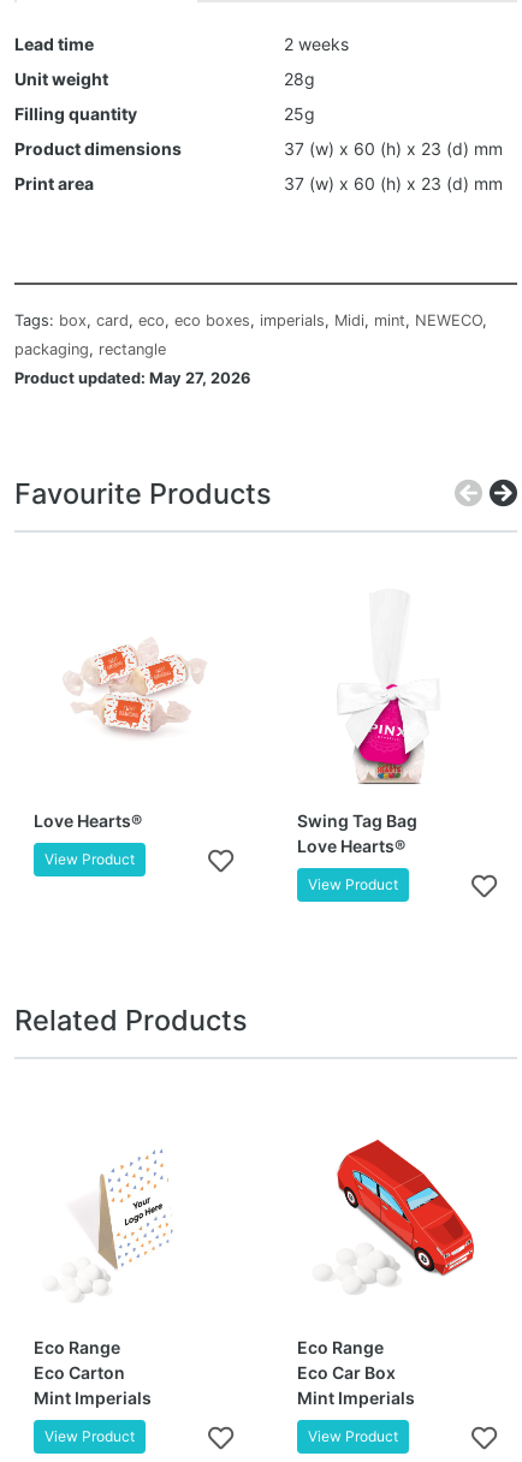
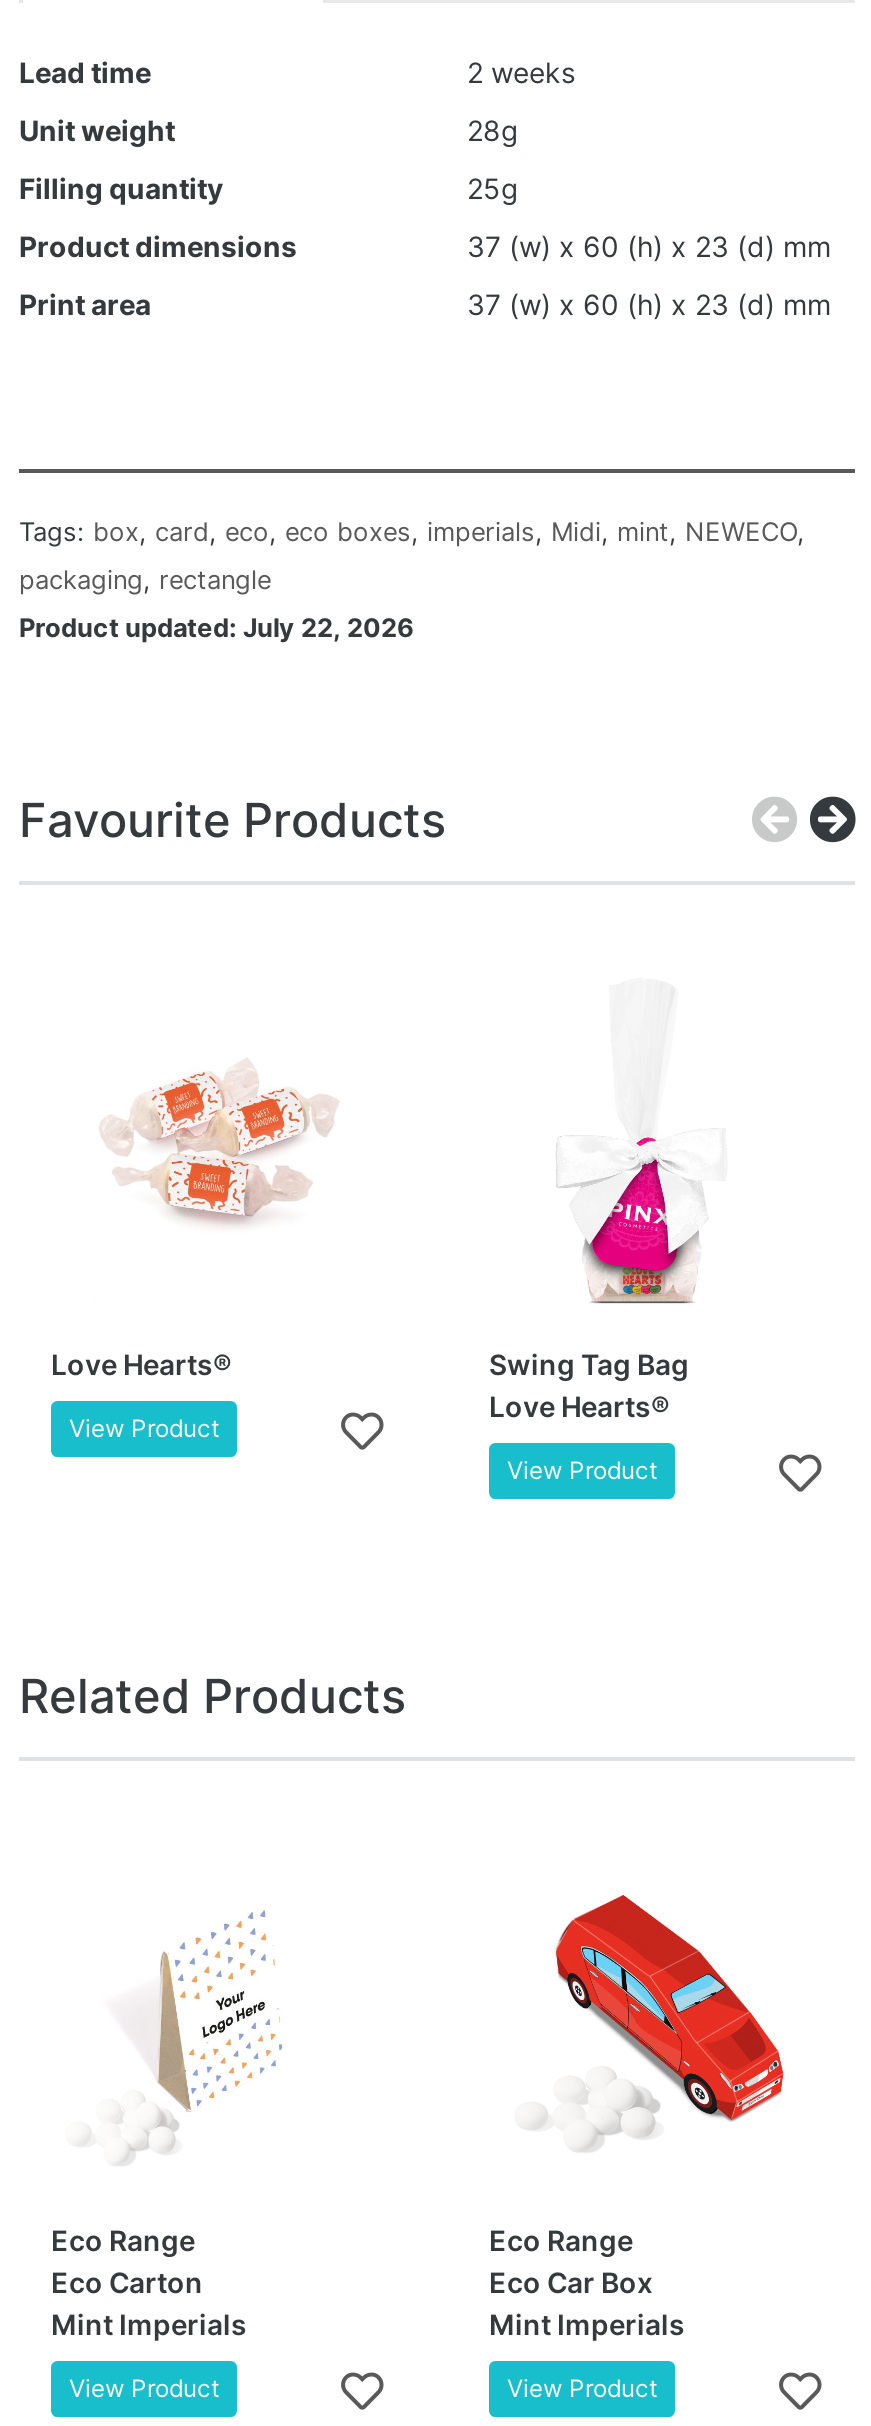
- Product updated: May 27, 2026
+ Product updated: July 22, 2026
